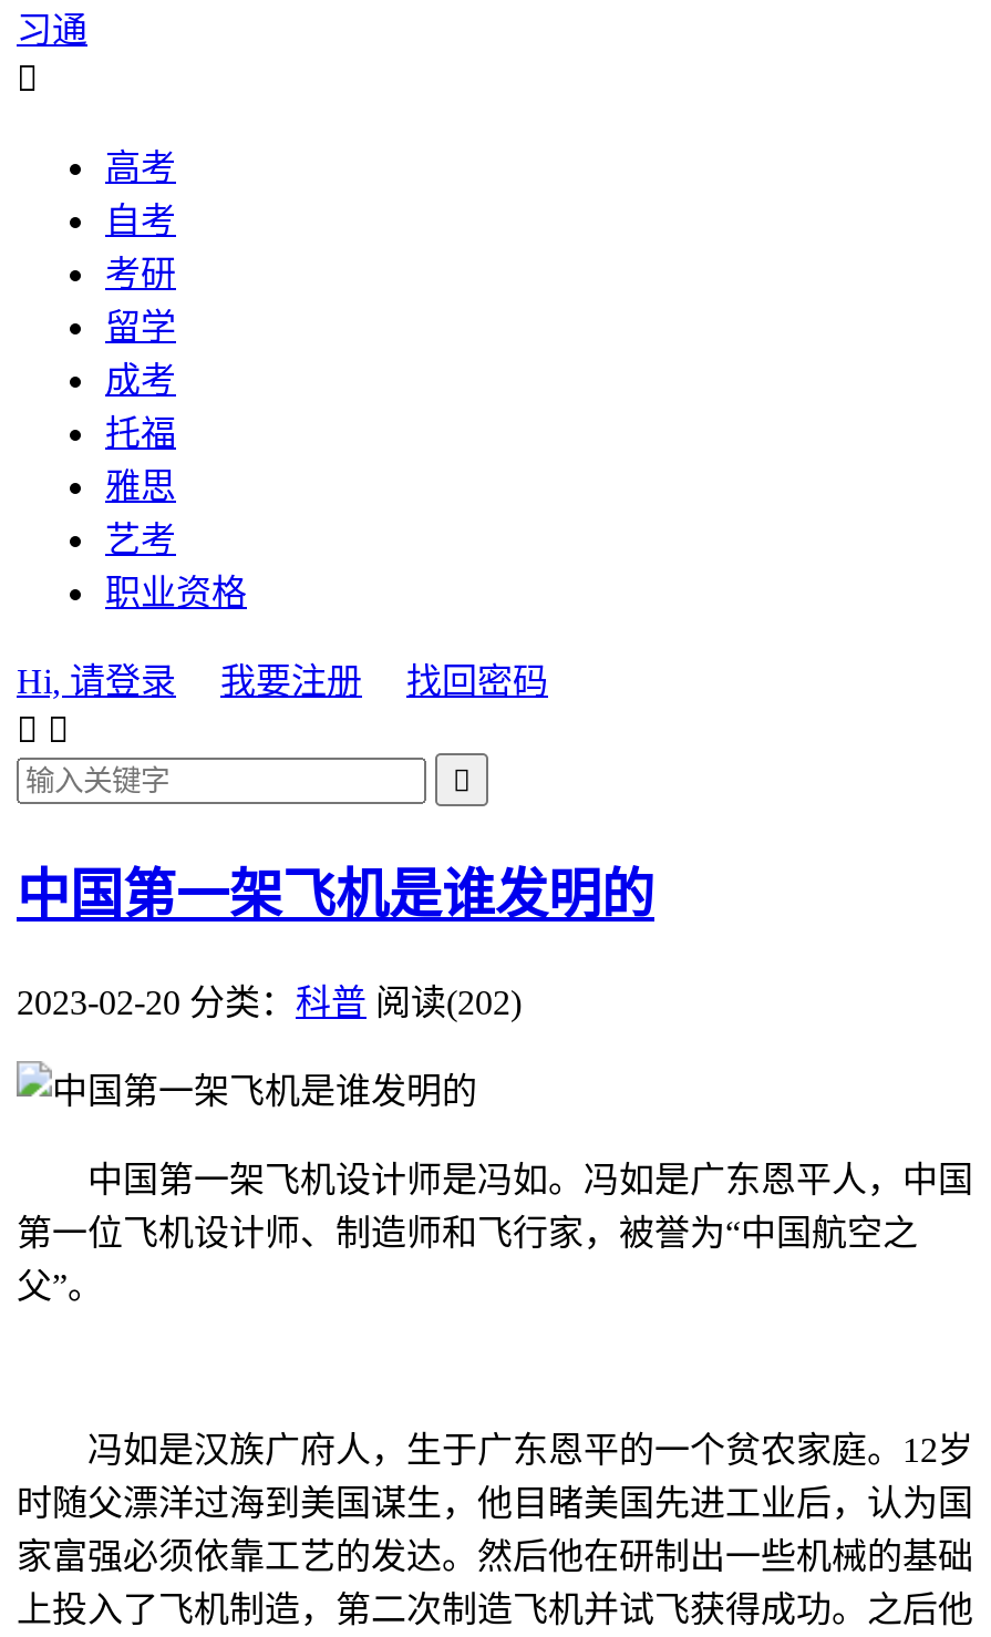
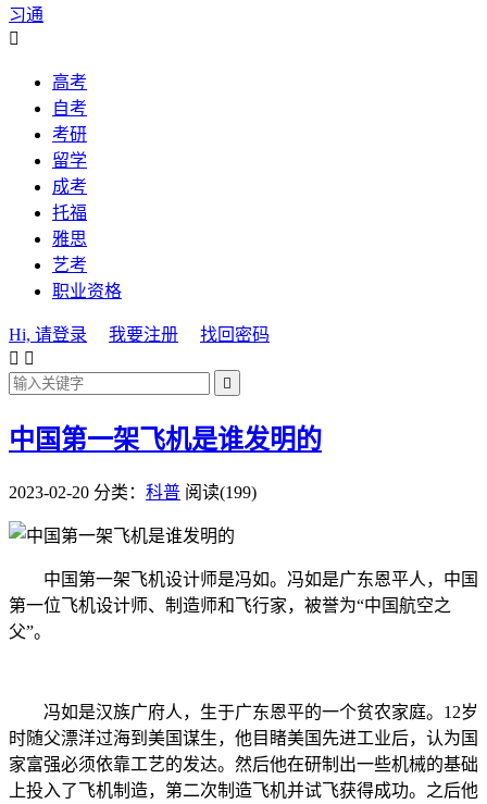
- 2023-02-20 分类：科普 阅读(202)
+ 2023-02-20 分类：科普 阅读(199)
